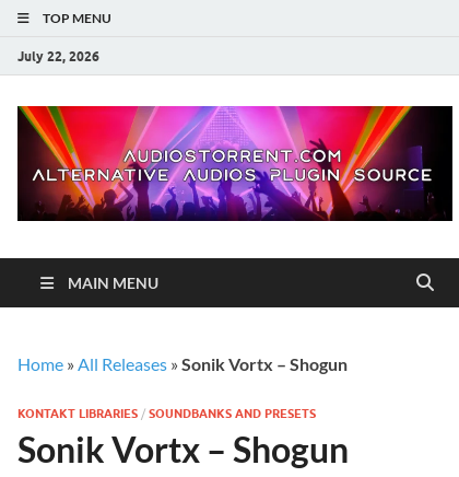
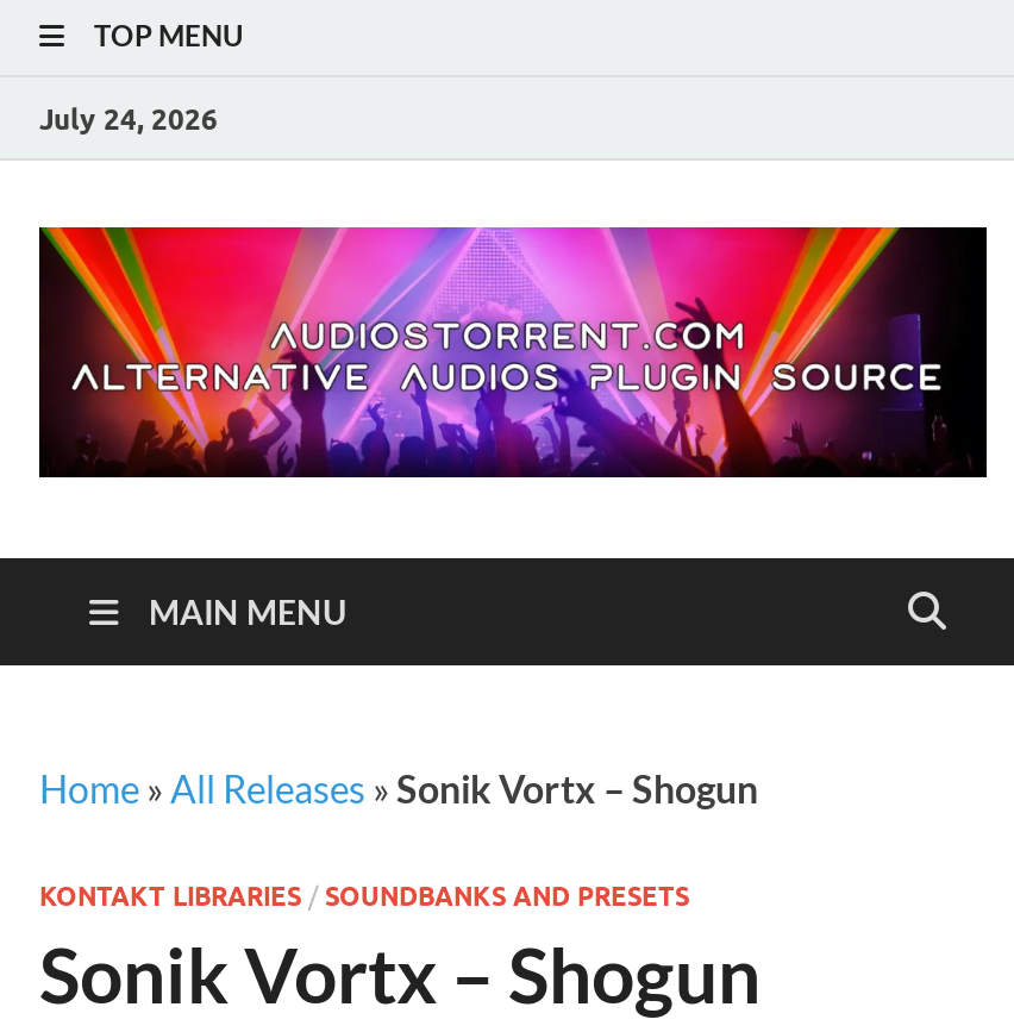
- July 22, 2026
+ July 24, 2026
